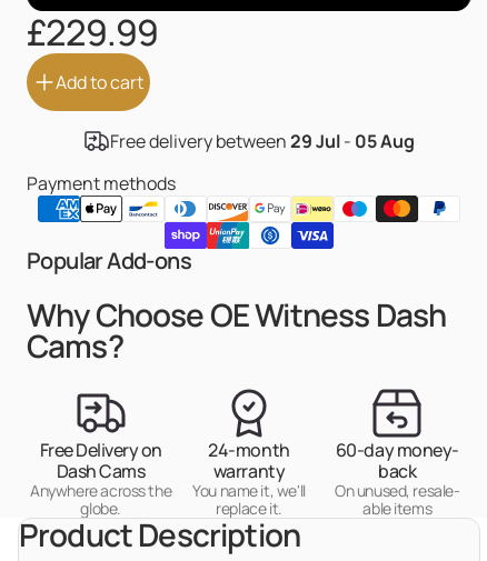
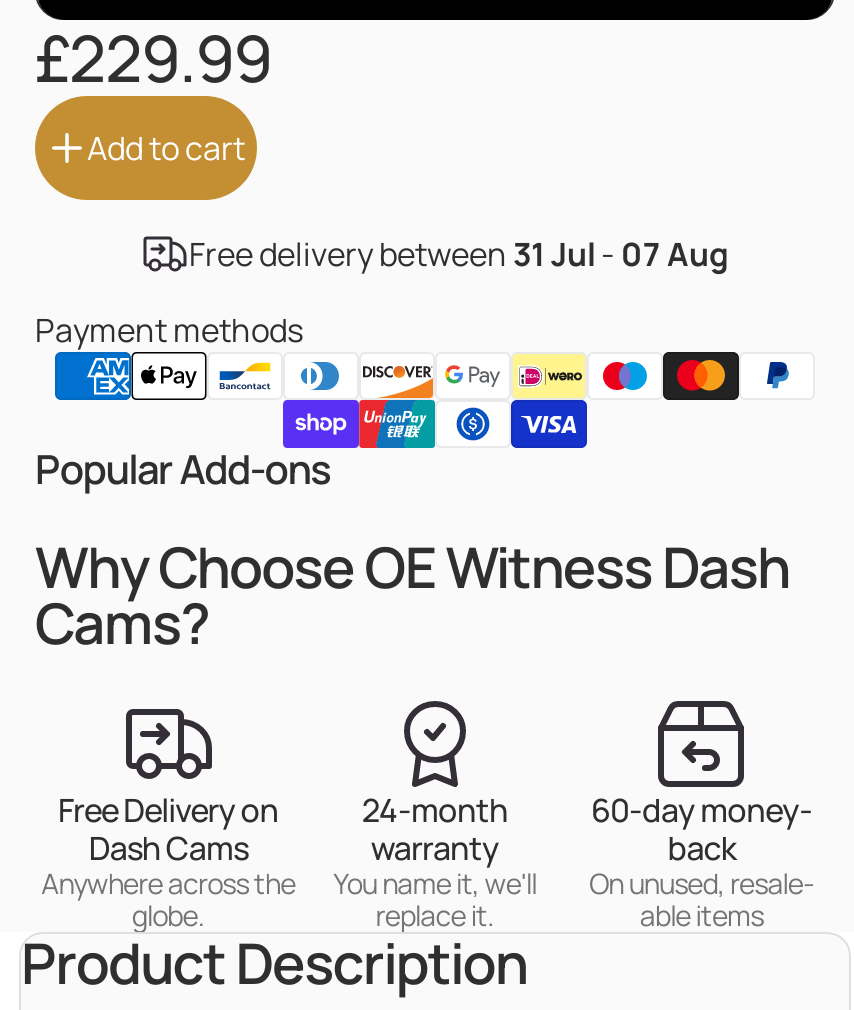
- Free delivery between 29 Jul - 05 Aug
+ Free delivery between 31 Jul - 07 Aug
